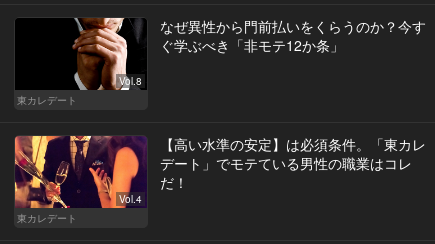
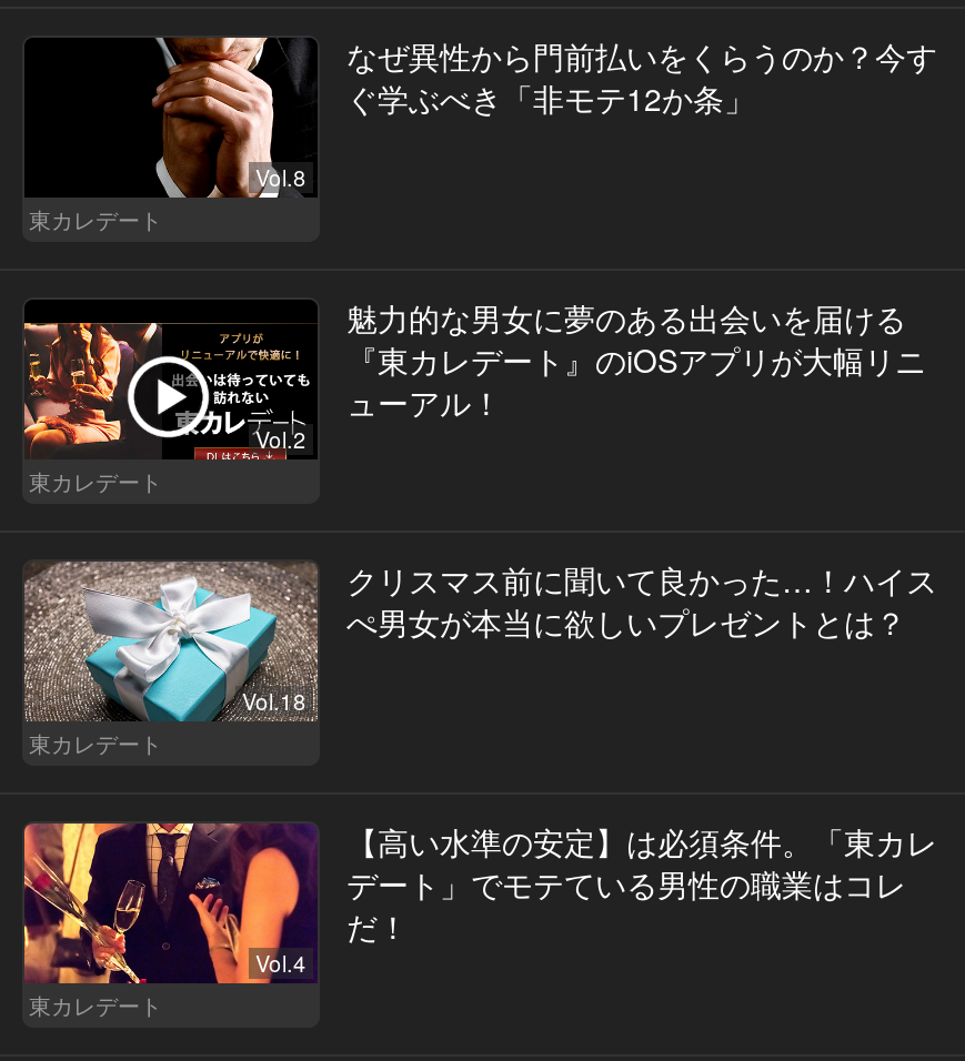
+ [image]
+ Vol.18
+ 東カレデート

+ [image]
+ Vol.2
+ 東カレデート

+ 魅力的な男女に夢のある出会いを届ける
+ 『東カレデート』のiOSアプリが大幅リニ
+ ューアル！

+ クリスマス前に聞いて良かった…！ハイス
+ ぺ男女が本当に欲しいプレゼントとは？
